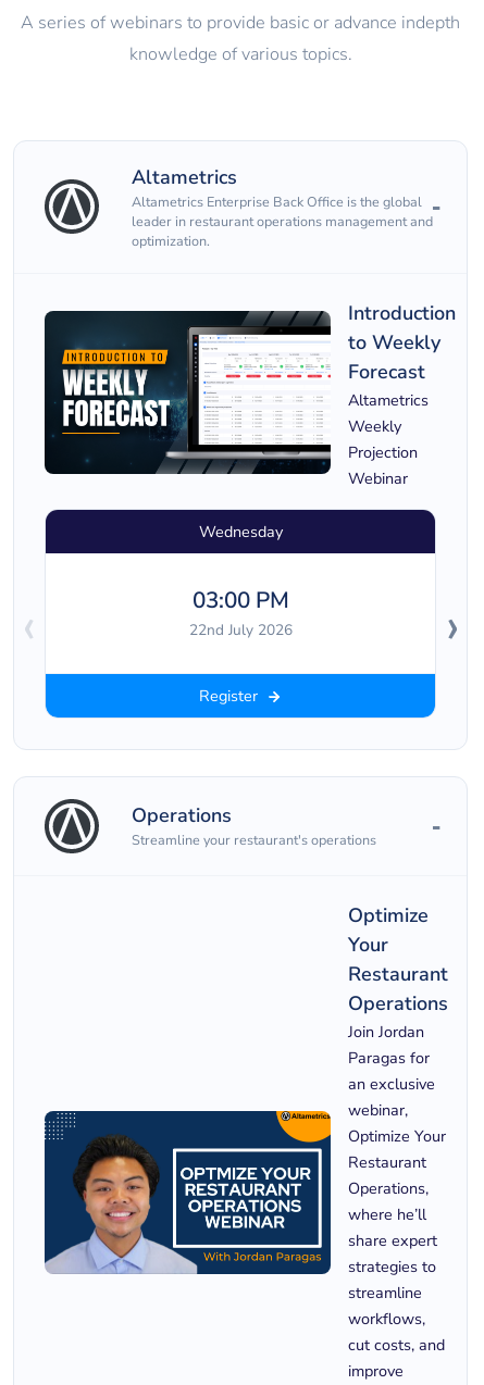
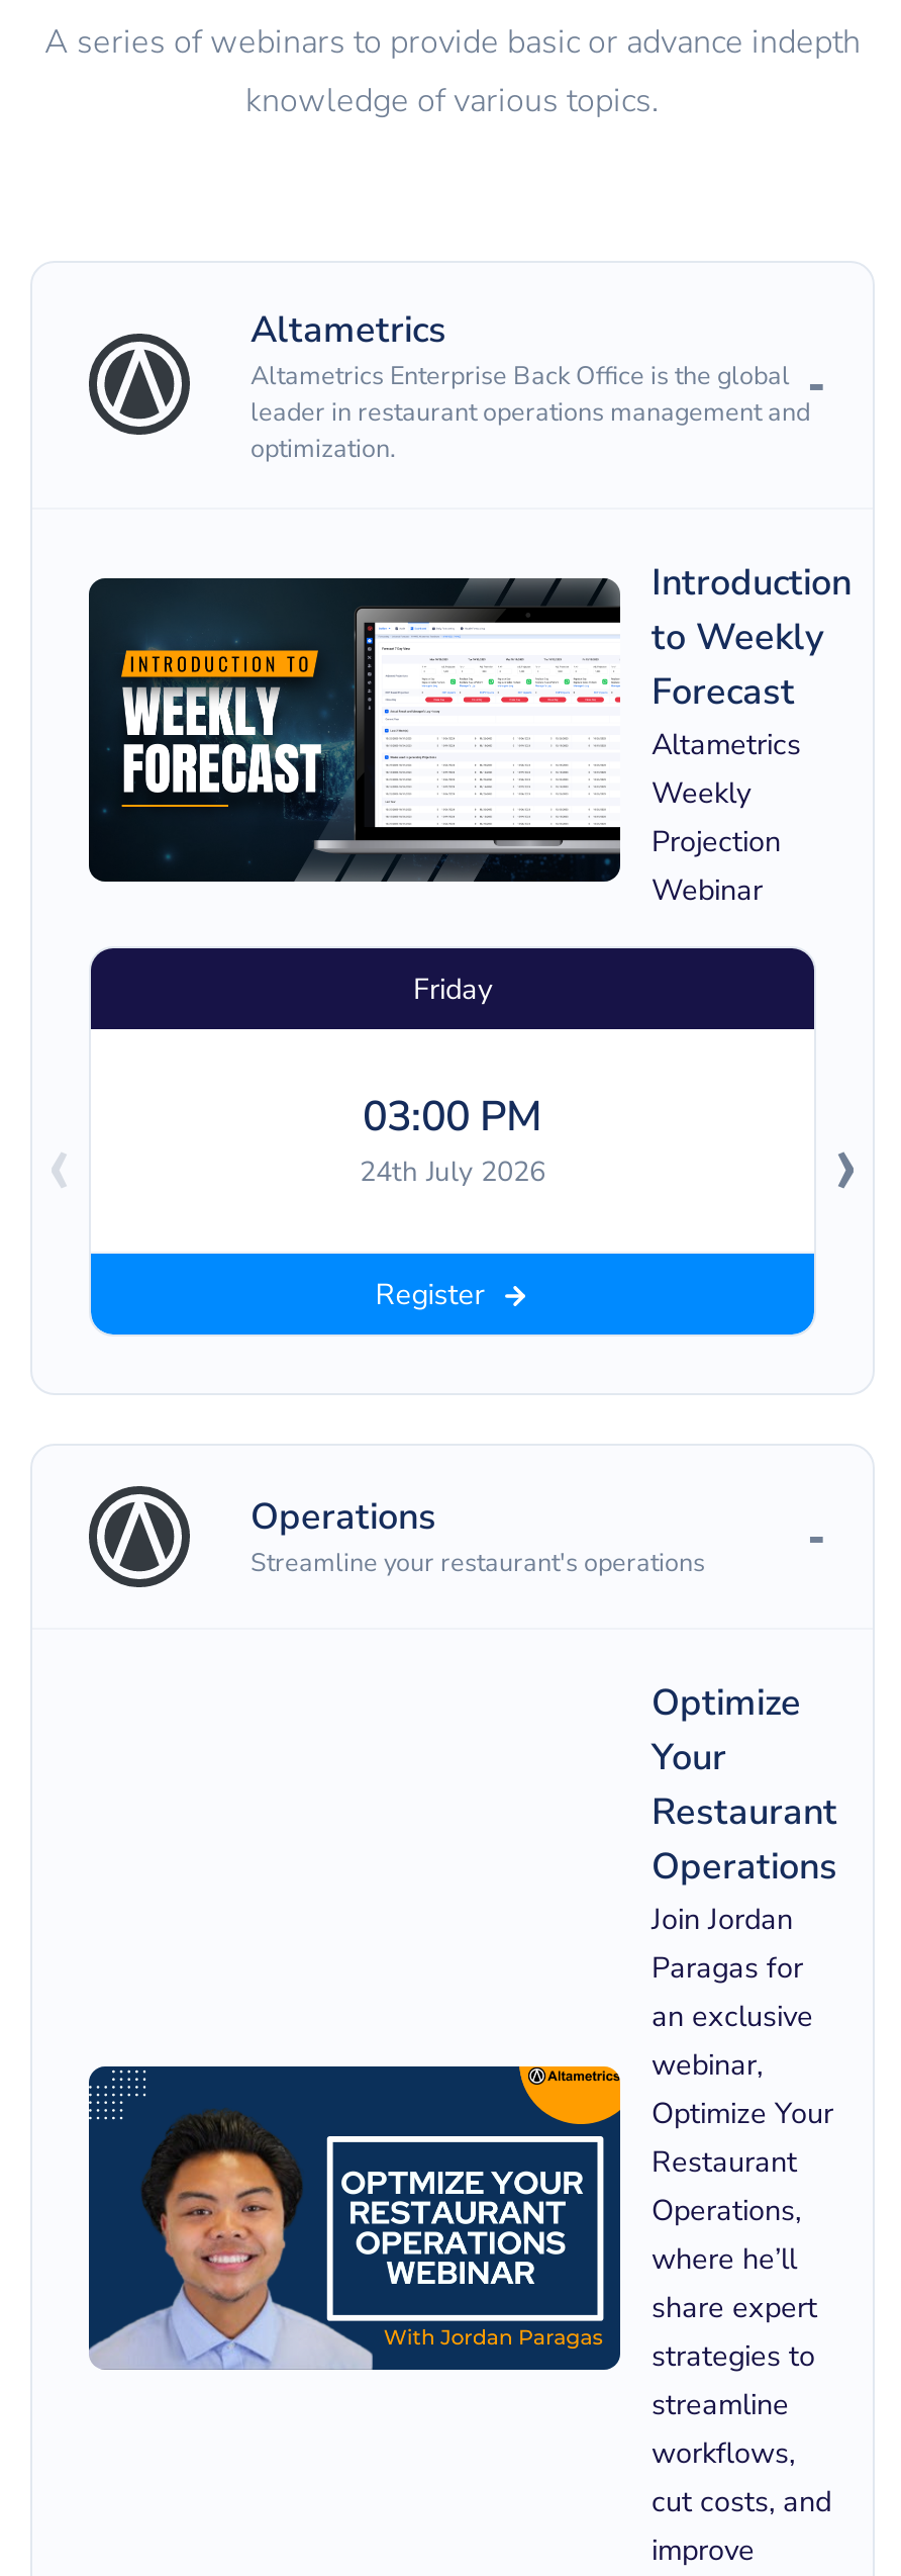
- Wednesday
+ Friday

- 22nd July 2026
+ 24th July 2026
